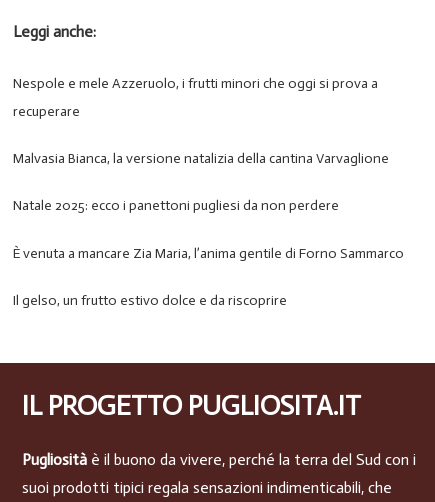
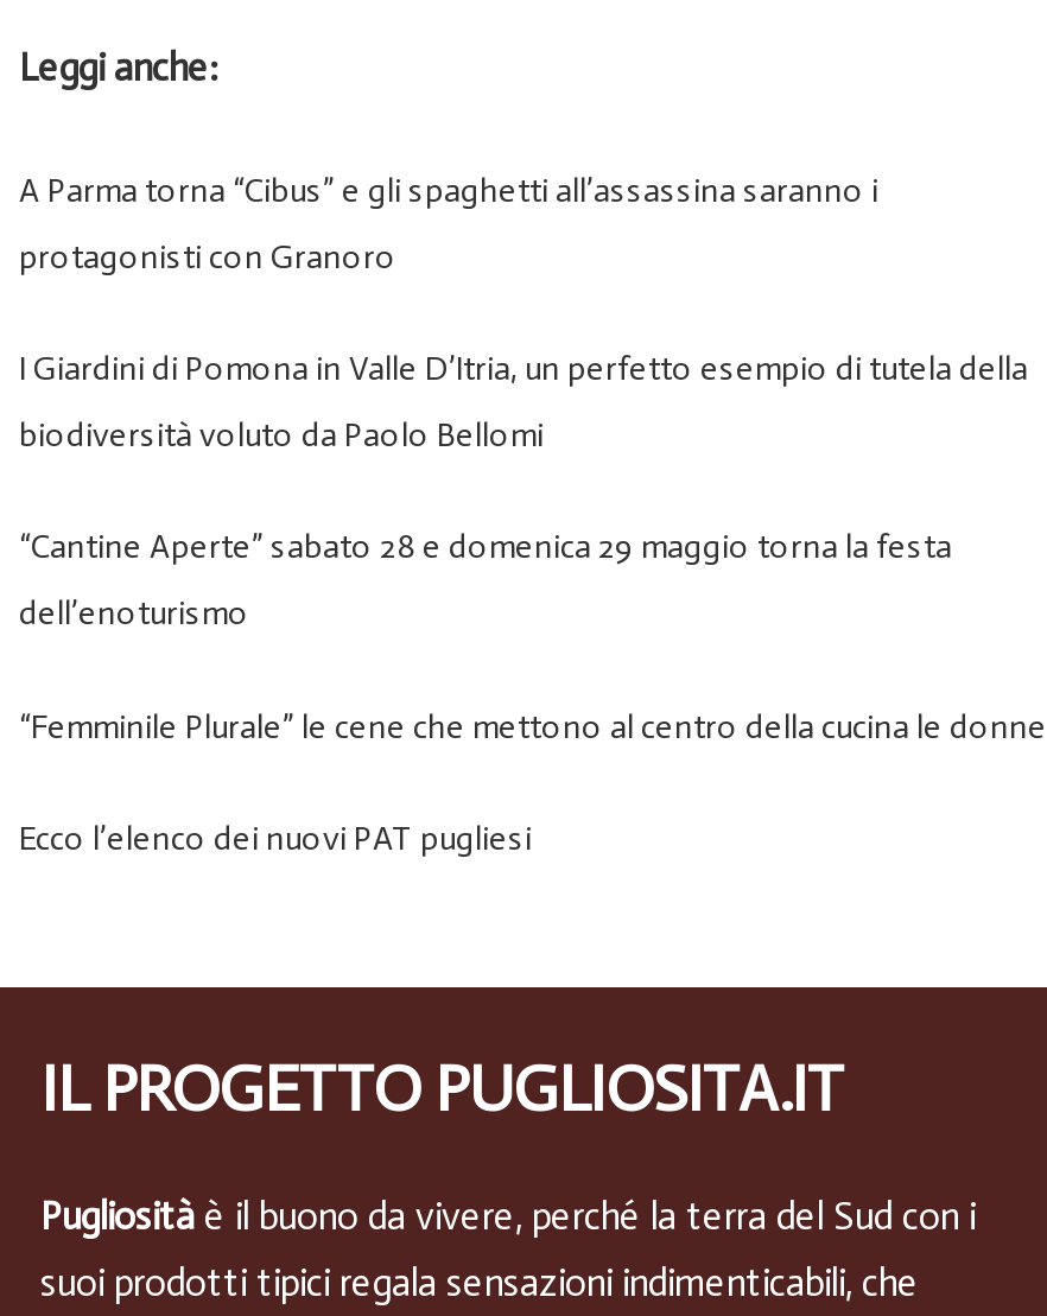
- Nespole e mele Azzeruolo, i frutti minori che oggi si prova a
- recuperare
- Malvasia Bianca, la versione natalizia della cantina Varvaglione
- Natale 2025: ecco i panettoni pugliesi da non perdere
- È venuta a mancare Zia Maria, l’anima gentile di Forno Sammarco
- Il gelso, un frutto estivo dolce e da riscoprire
+ A Parma torna “Cibus” e gli spaghetti all’assassina saranno i
+ protagonisti con Granoro
+ I Giardini di Pomona in Valle D’Itria, un perfetto esempio di tutela della
+ biodiversità voluto da Paolo Bellomi
+ “Cantine Aperte” sabato 28 e domenica 29 maggio torna la festa
+ dell’enoturismo
+ “Femminile Plurale” le cene che mettono al centro della cucina le donne
+ Ecco l’elenco dei nuovi PAT pugliesi
